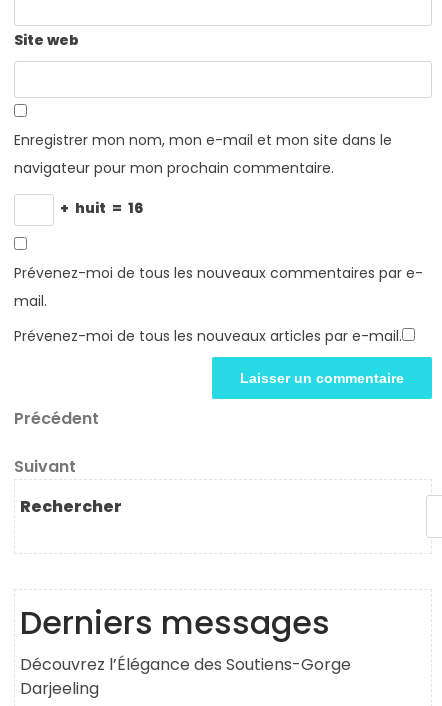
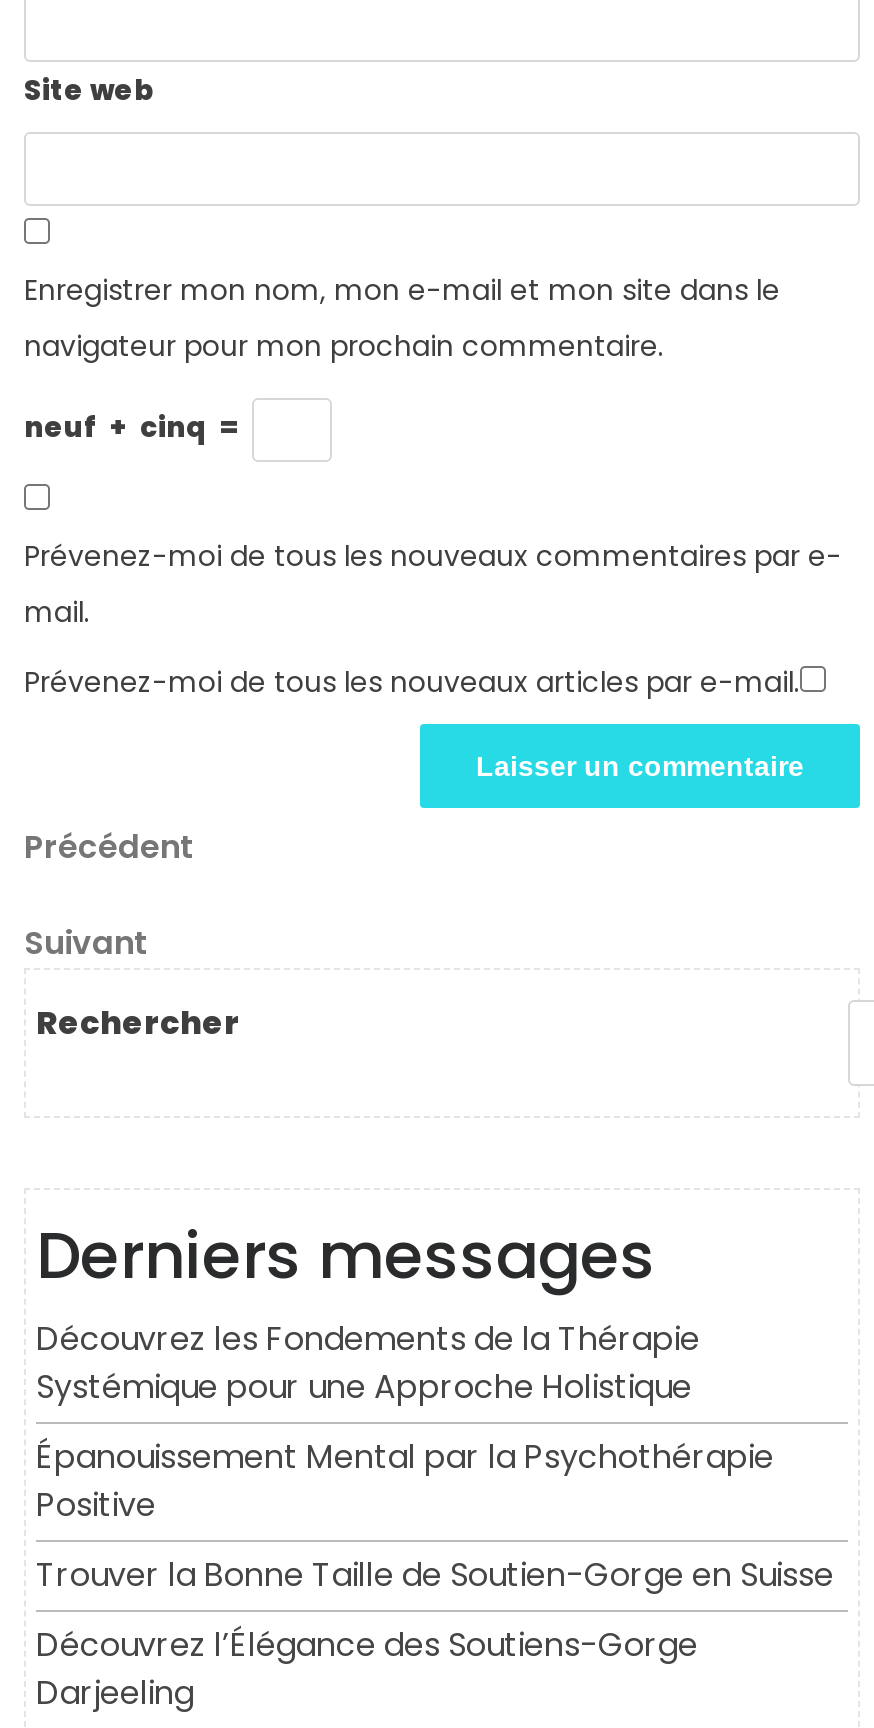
- + huit = 16
+ neuf + cinq =

+ Découvrez les Fondements de la Thérapie
+ Systémique pour une Approche Holistique
+ Épanouissement Mental par la Psychothérapie
+ Positive
+ Trouver la Bonne Taille de Soutien-Gorge en Suisse
